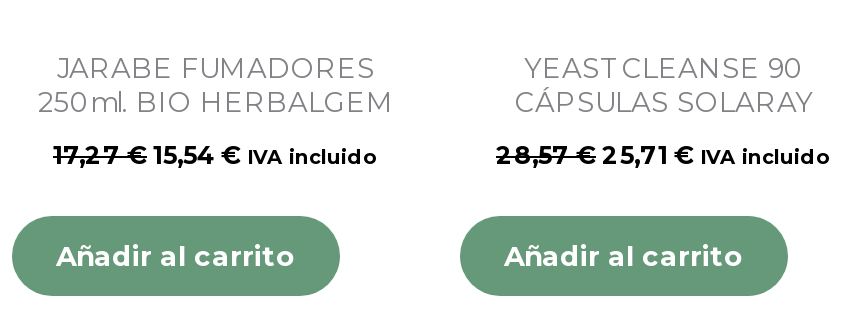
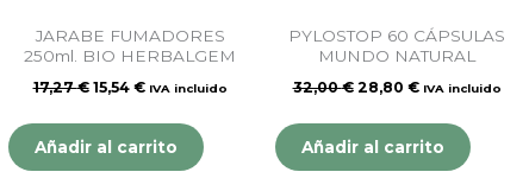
- YEAST CLEANSE 90
- CÁPSULAS SOLARAY
+ PYLOSTOP 60 CÁPSULAS
+ MUNDO NATURAL

- 28,57€
+ 32,00€

- 25,71 €
+ 28,80 €
